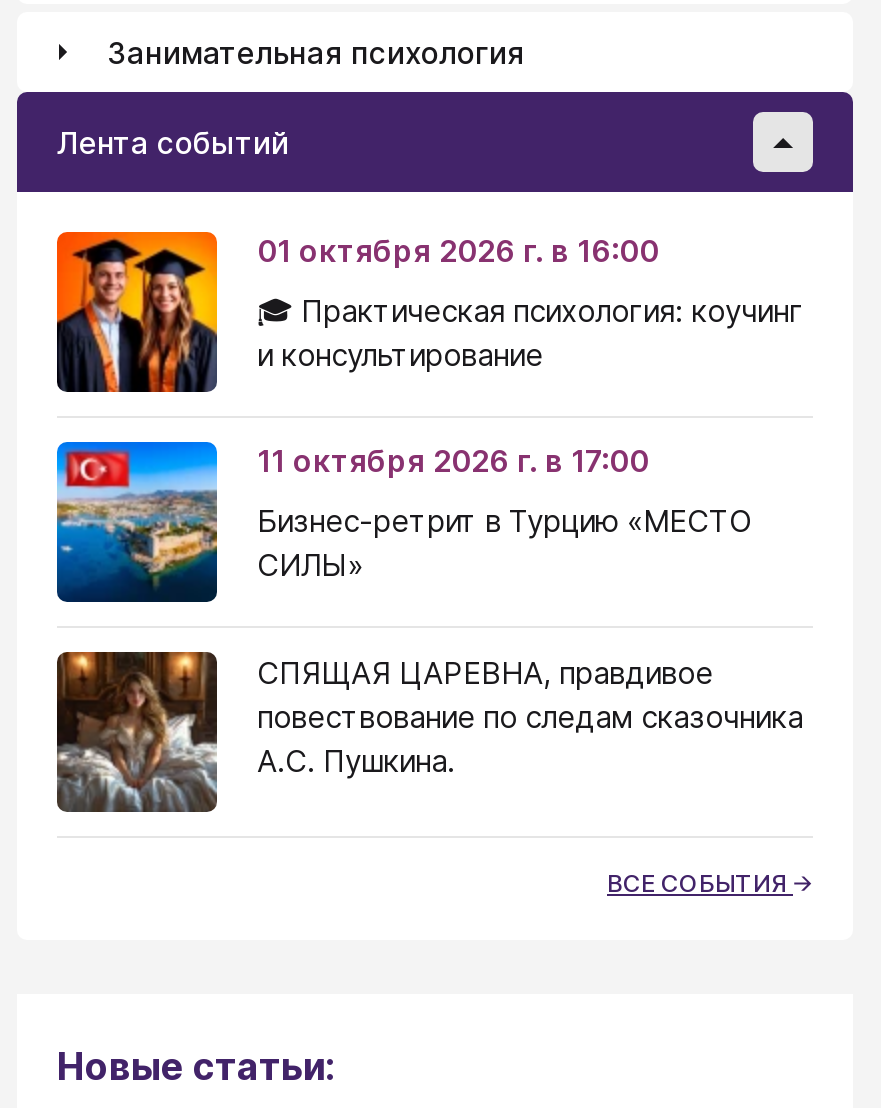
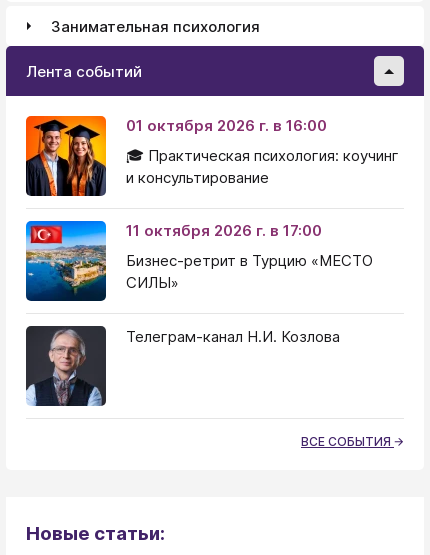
- [image]
- СПЯЩАЯ ЦАРЕВНА, правдивое
- повествование по следам сказочника
- А.С. Пушкина.
+ [image]
+ Телеграм-канал Н.И. Козлова
